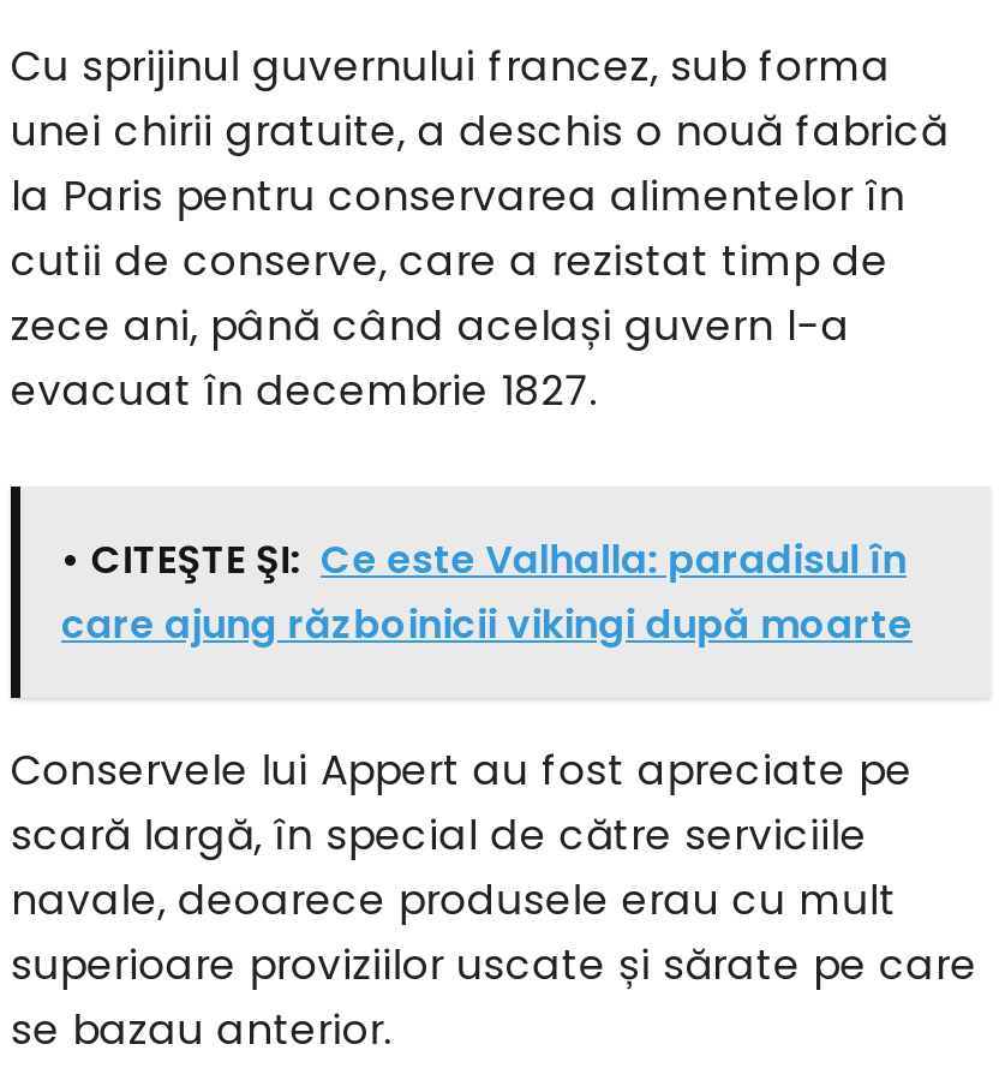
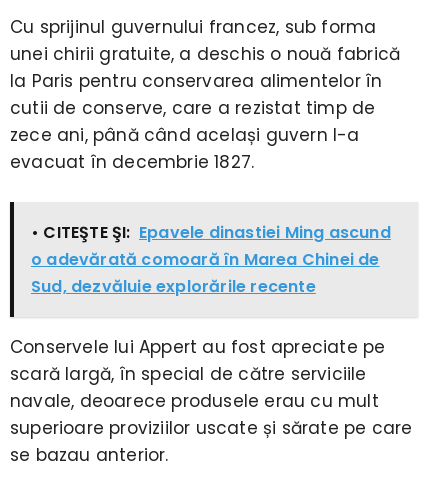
- • CITEŞTE ŞI: Ce este Valhalla: paradisul în
- care ajung războinicii vikingi după moarte
+ • CITEŞTE ŞI: Epavele dinastiei Ming ascund
+ o adevărată comoară în Marea Chinei de
+ Sud, dezvăluie explorările recente
